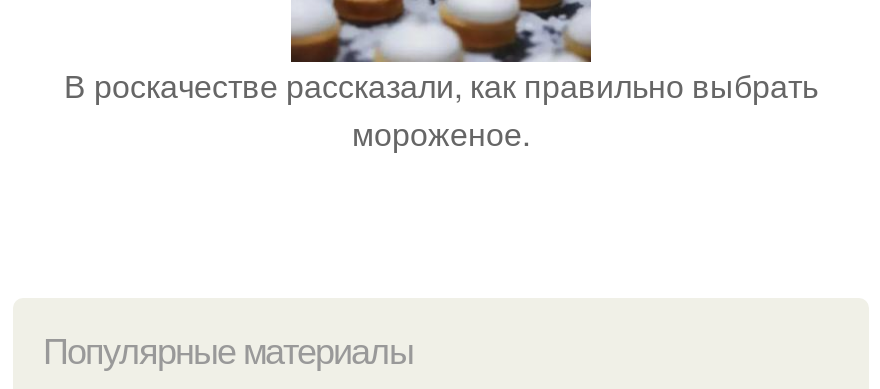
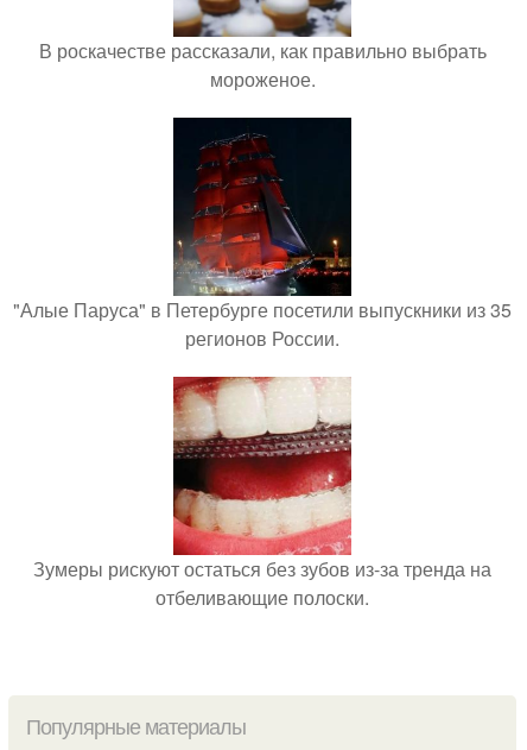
+ [image]
+ "Алые Паруса" в Петербурге посетили выпускники из 35
+ регионов России.

+ [image]
+ Зумеры рискуют остаться без зубов из-за тренда на
+ отбеливающие полоски.
